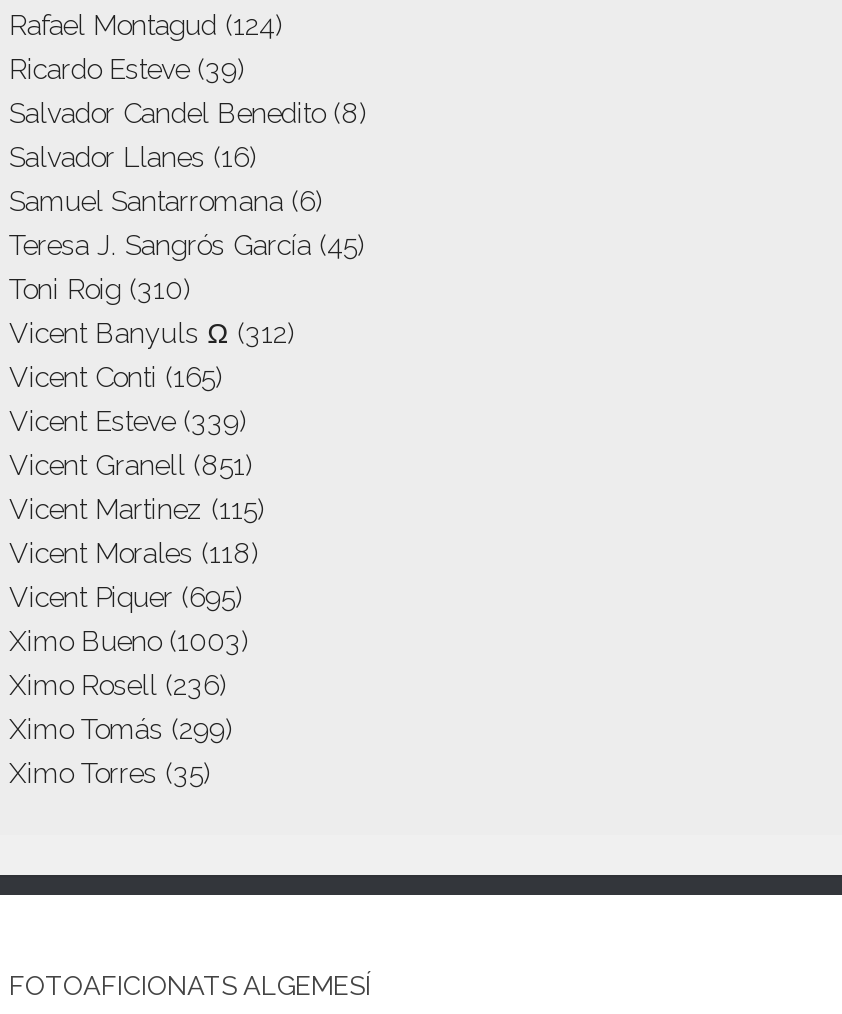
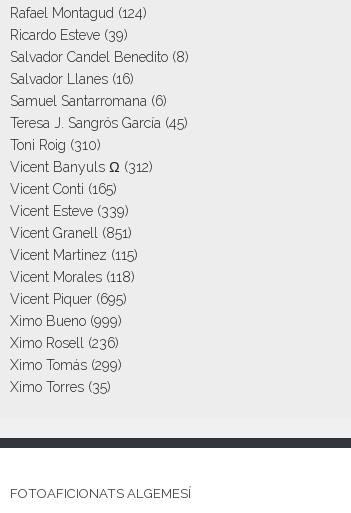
- Ximo Bueno (1003)
+ Ximo Bueno (999)
